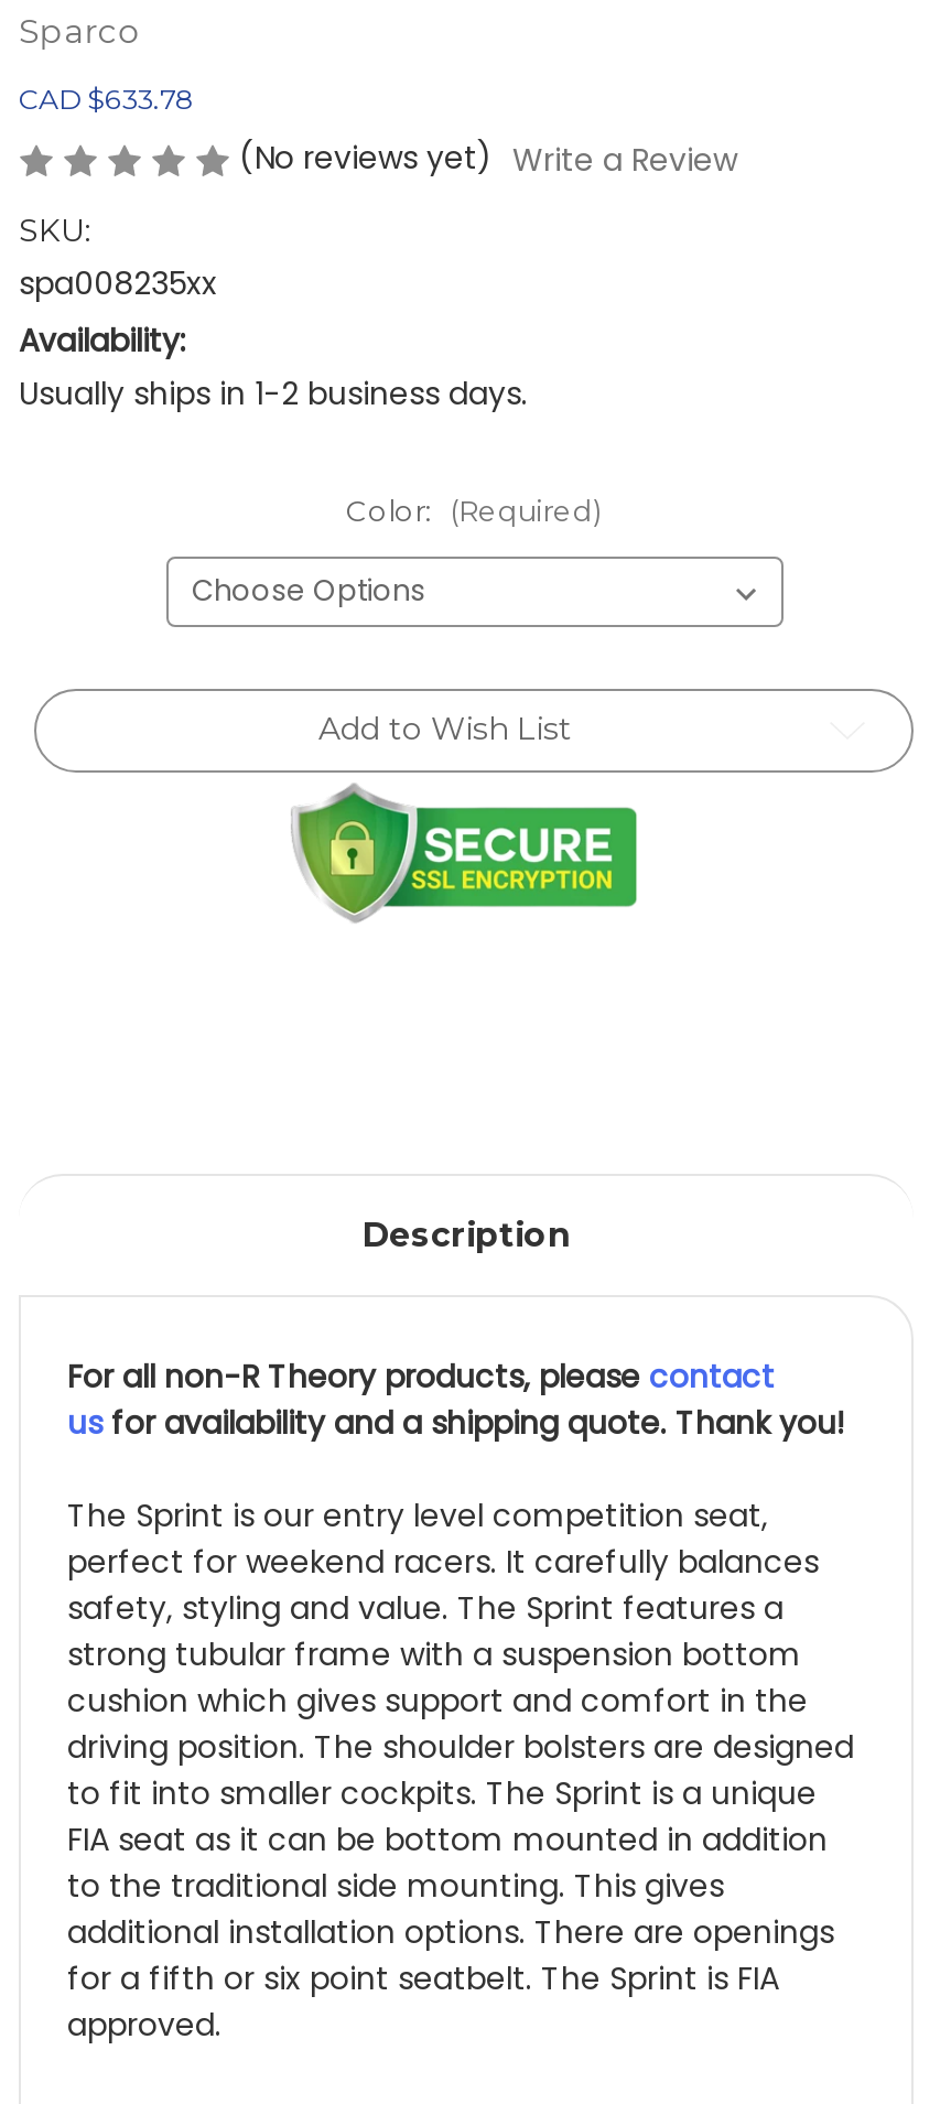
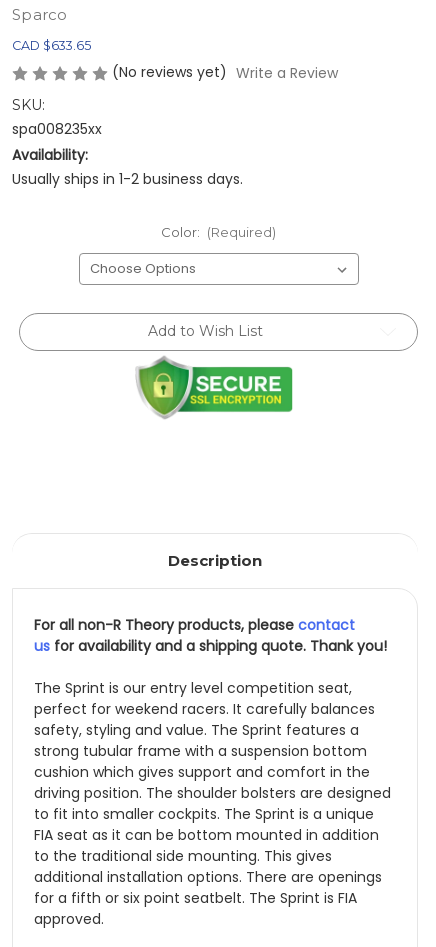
- CAD $633.78
+ CAD $633.65
